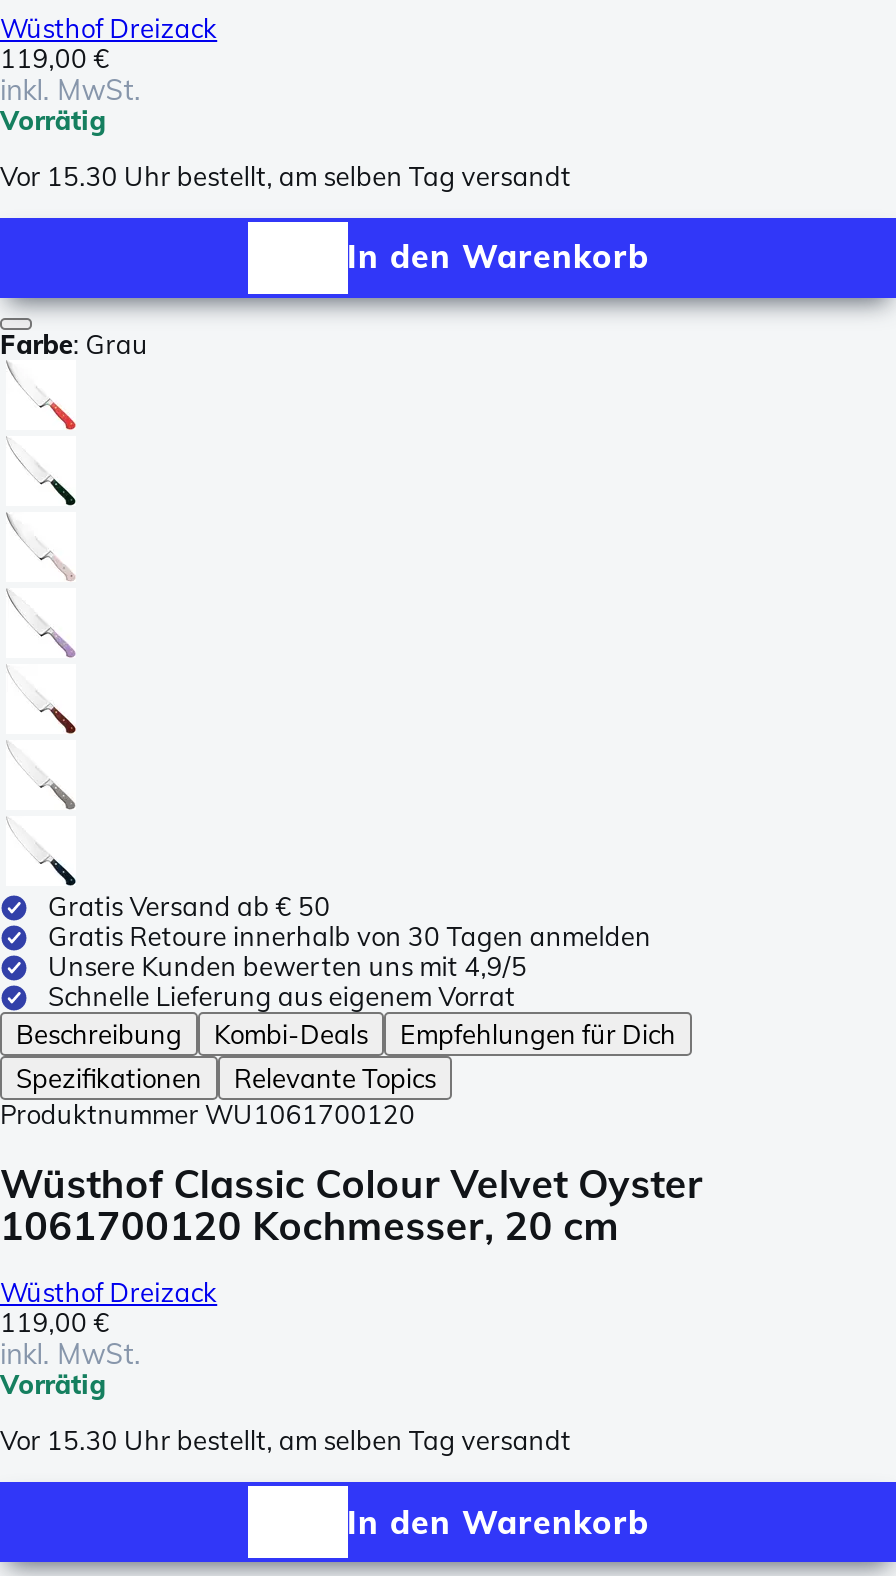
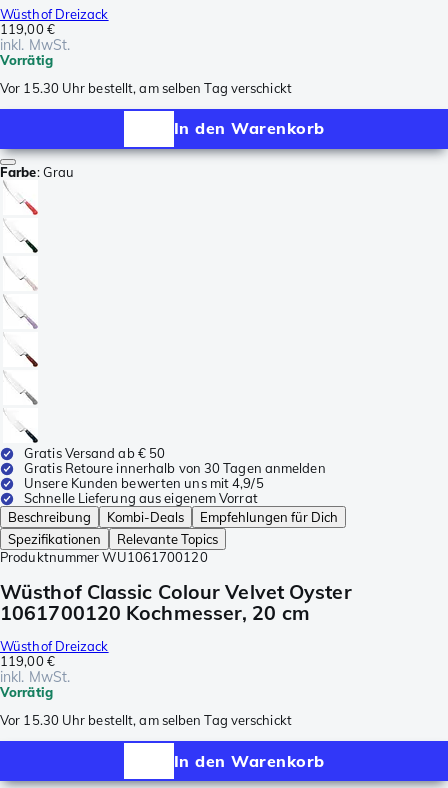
- Vor 15.30 Uhr bestellt, am selben Tag versandt
+ Vor 15.30 Uhr bestellt, am selben Tag verschickt

- Vor 15.30 Uhr bestellt, am selben Tag versandt
+ Vor 15.30 Uhr bestellt, am selben Tag verschickt
